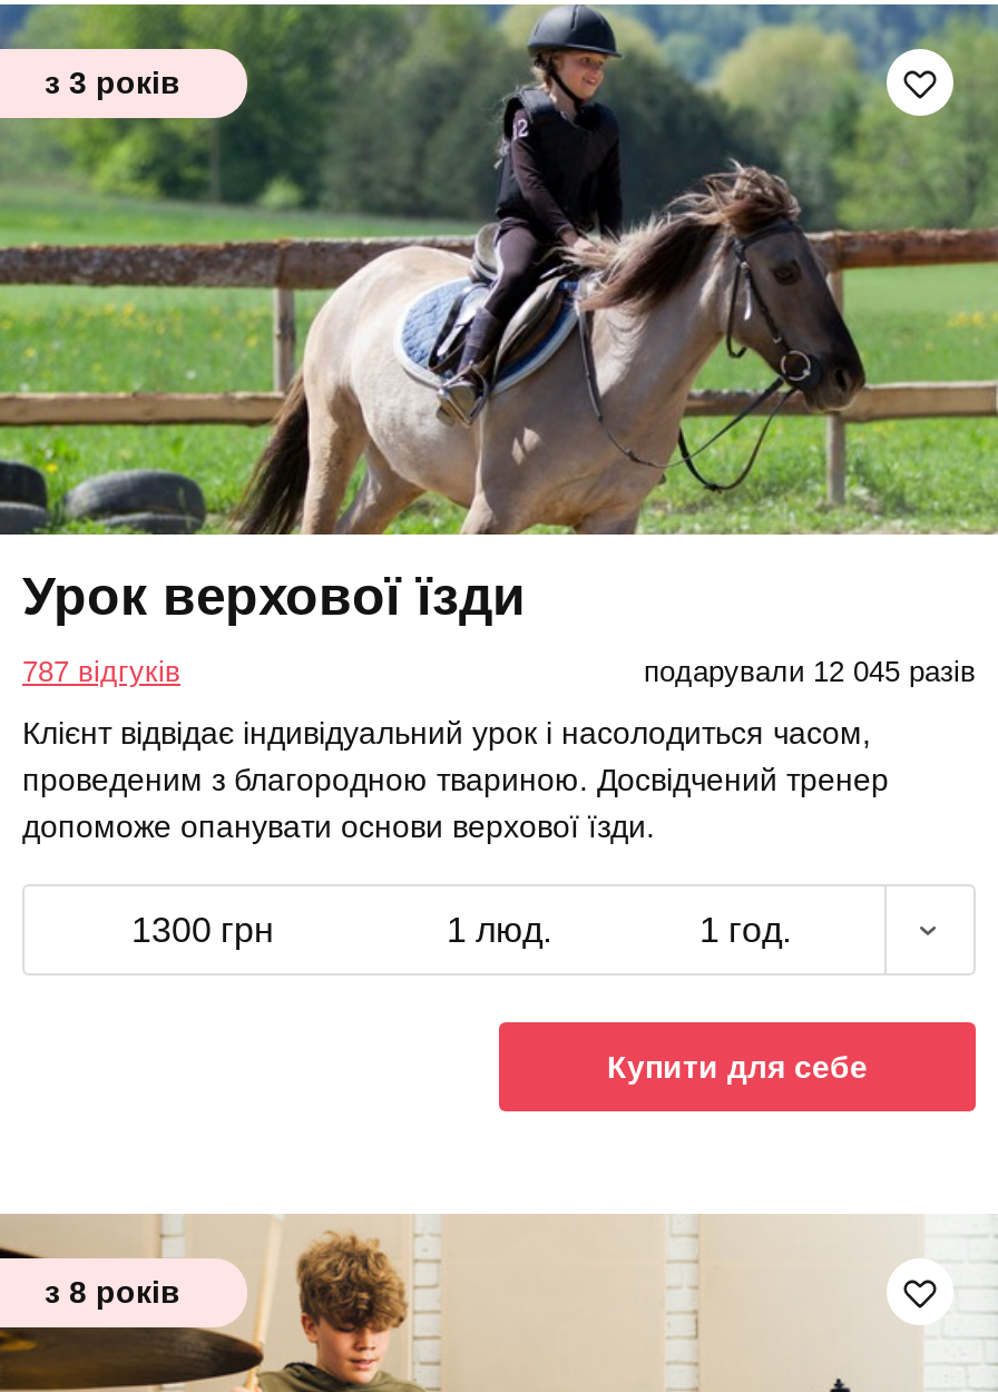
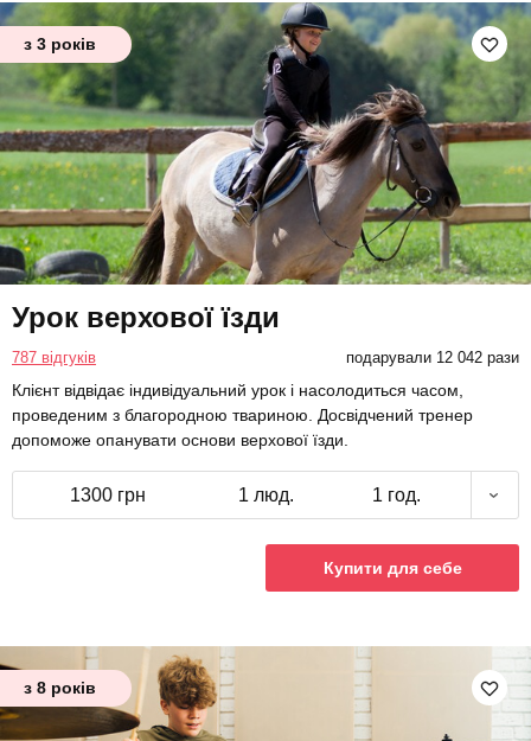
- подарували 12 045 разів
+ подарували 12 042 рази
